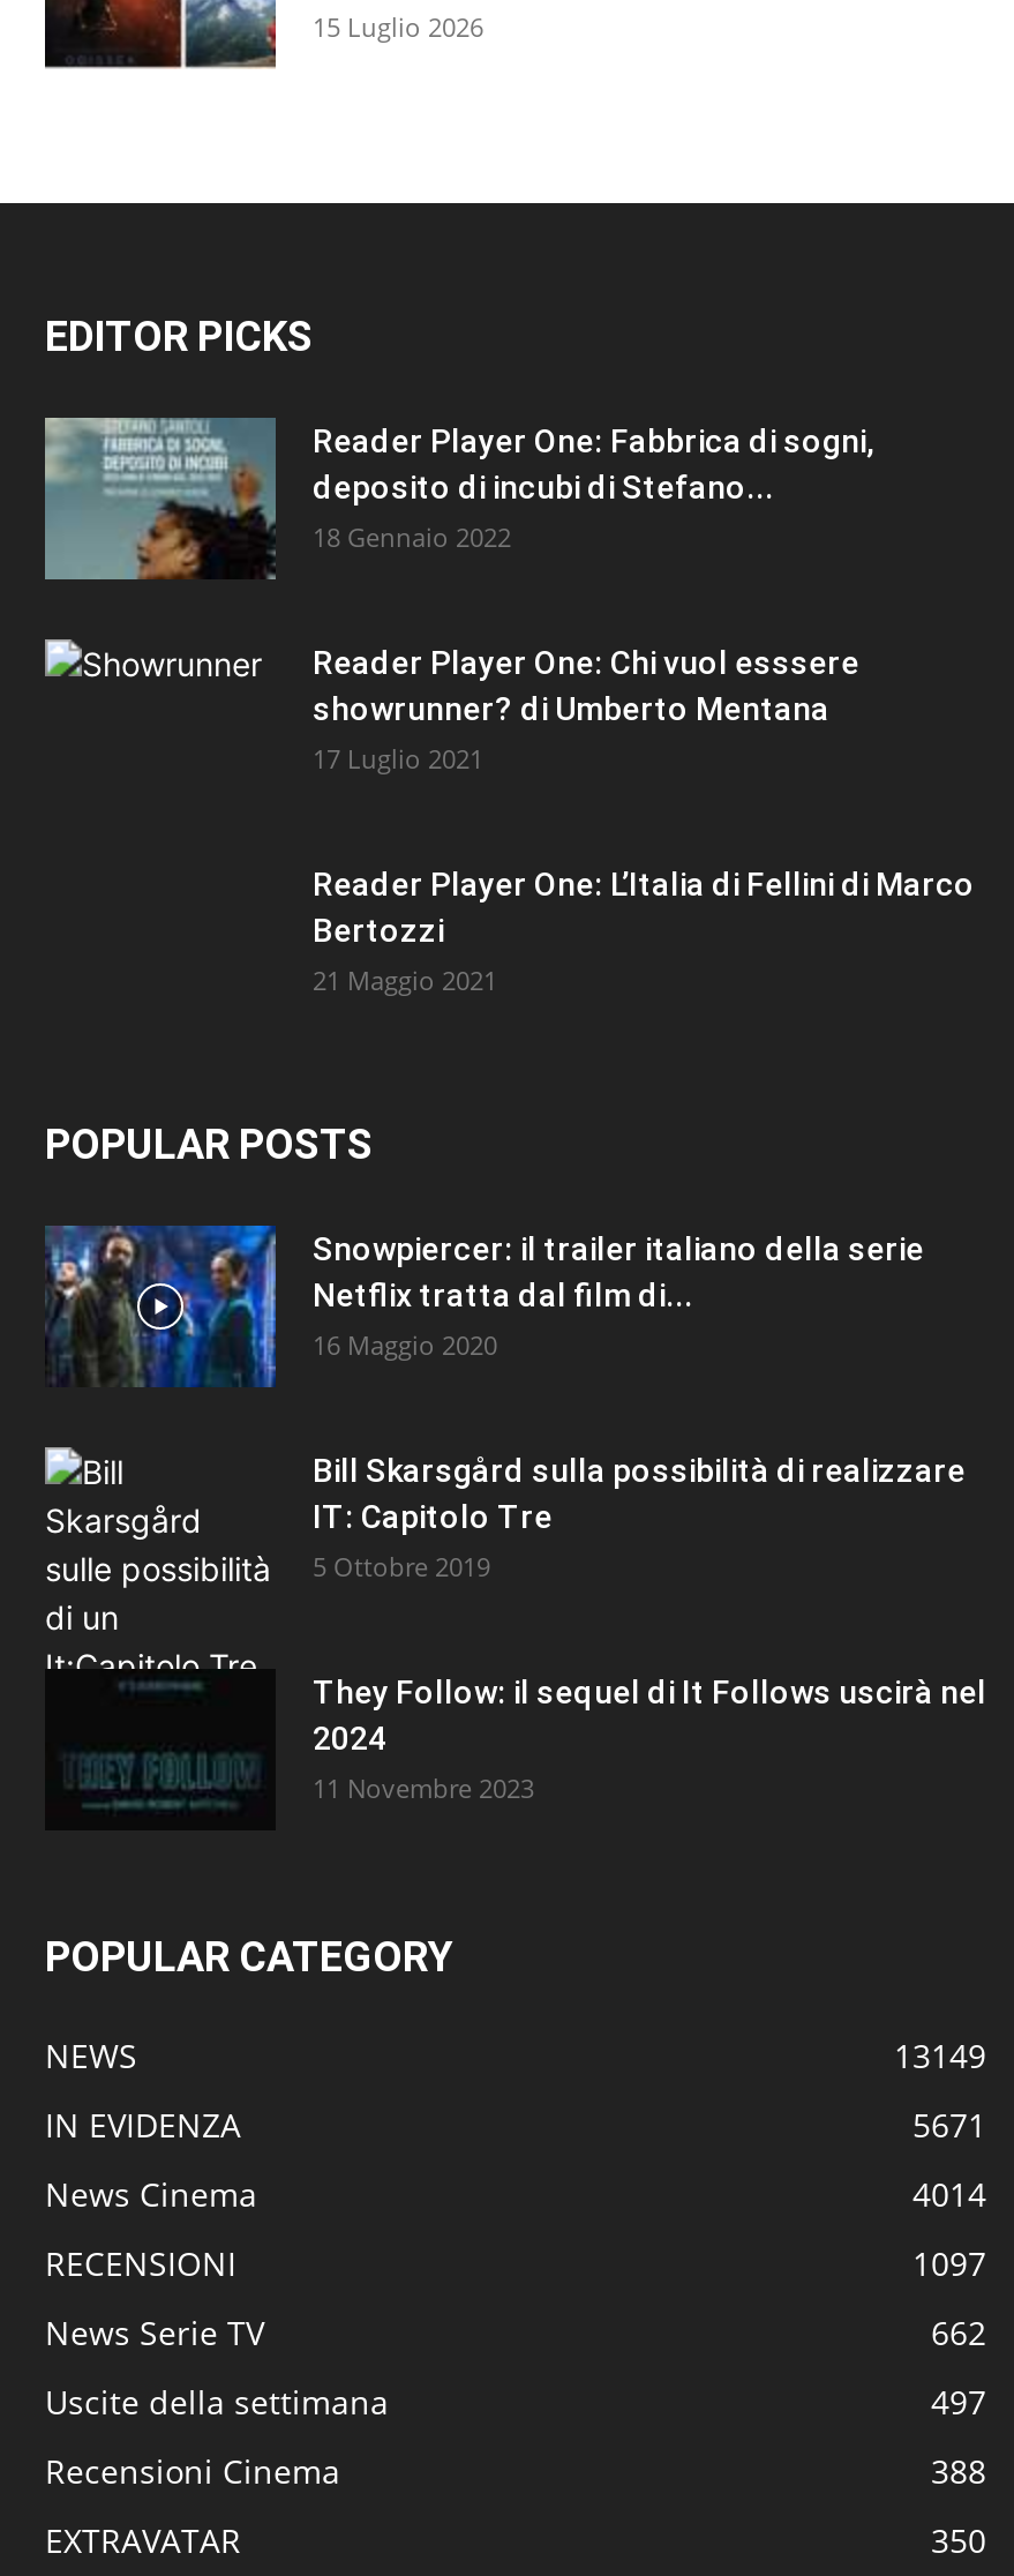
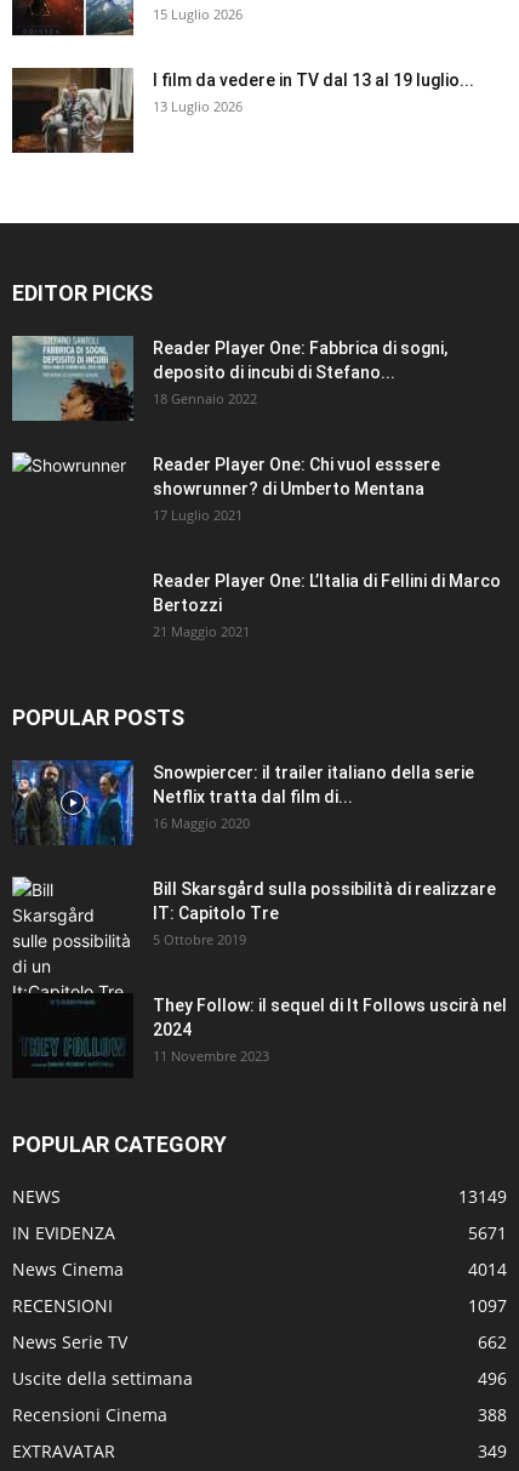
+ [image]
+ I film da vedere in TV dal 13 al 19 luglio...
+ 13 Luglio 2026

- 497
+ 496

- 350
+ 349
